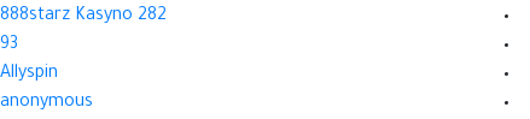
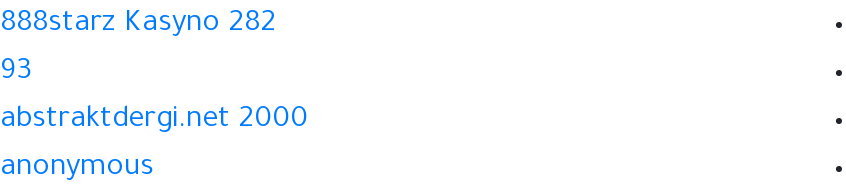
- Allyspin
+ abstraktdergi.net 2000
